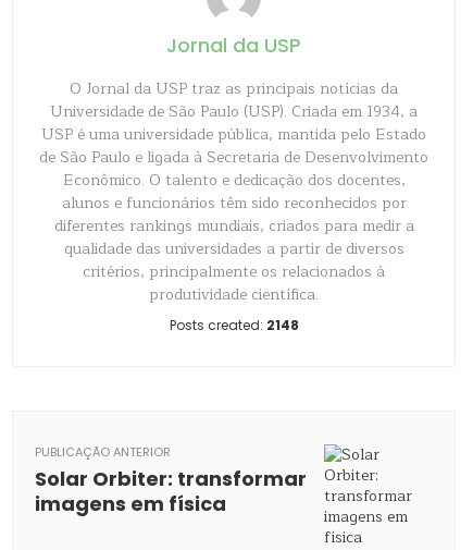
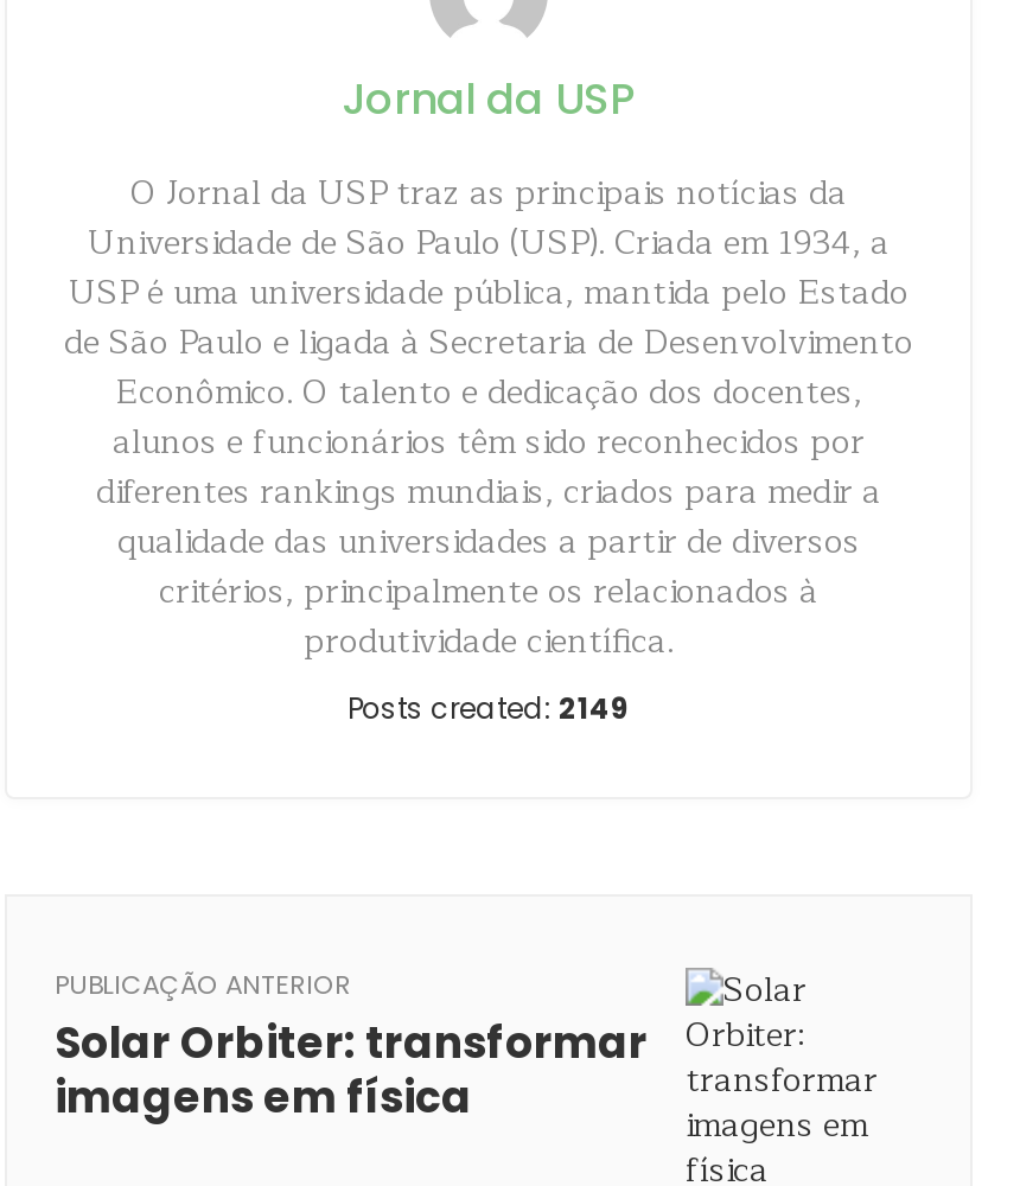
- Posts created: 2148
+ Posts created: 2149
